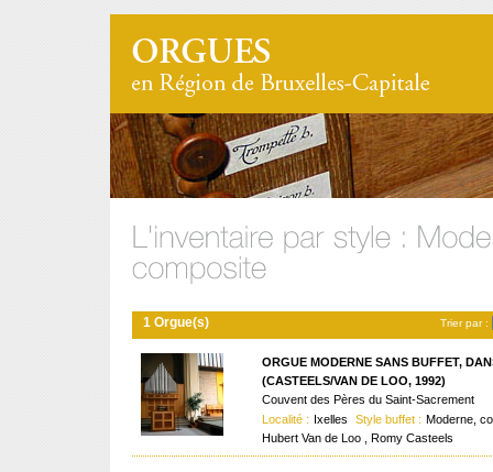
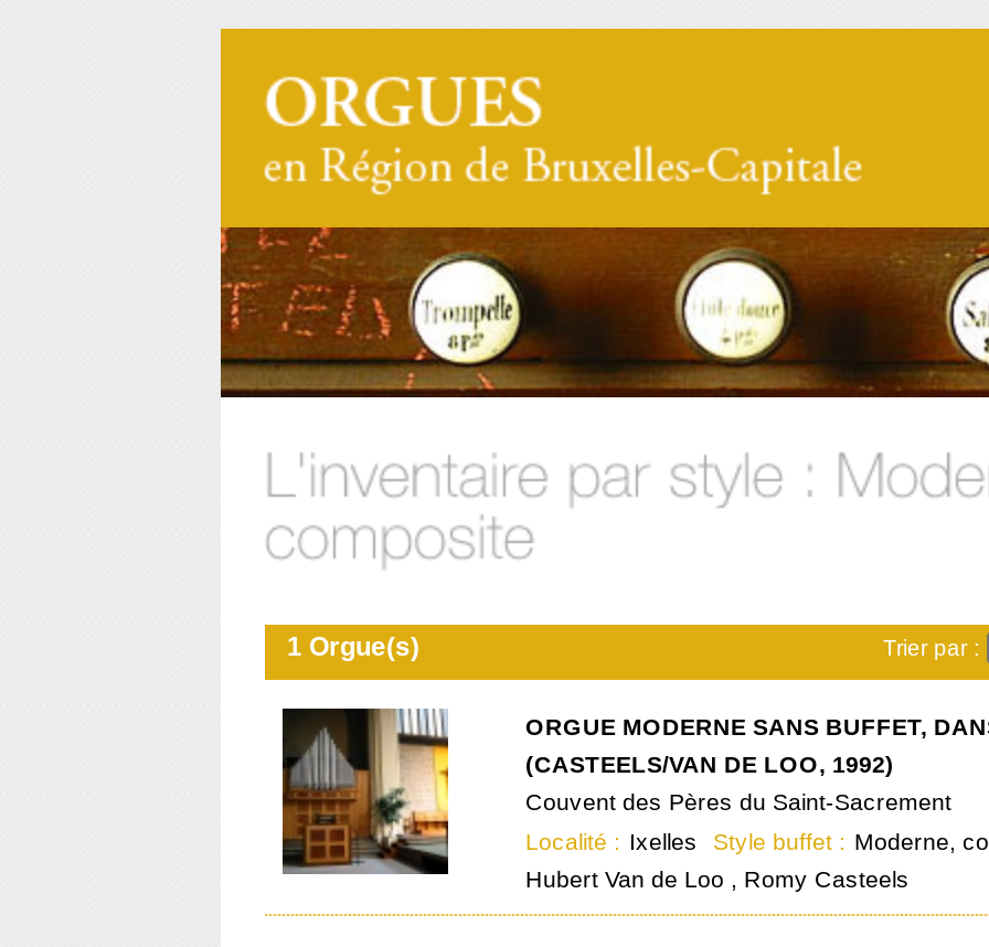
- [image]
+ [image]
